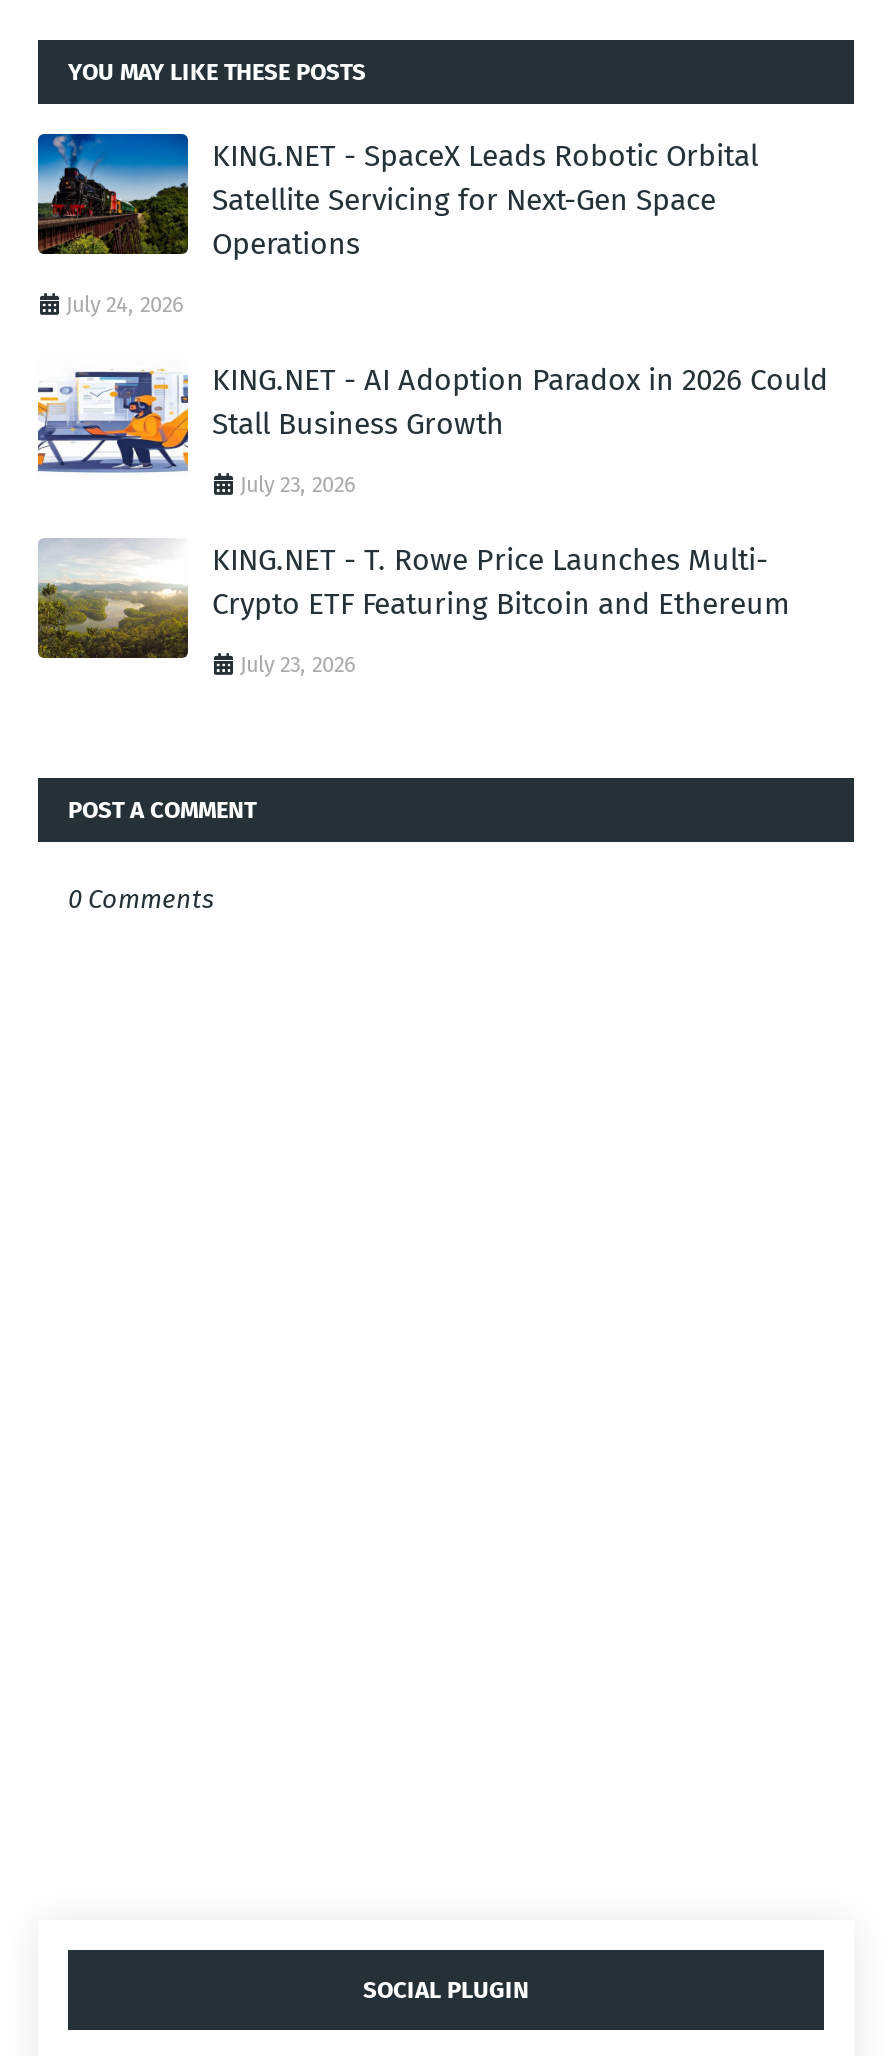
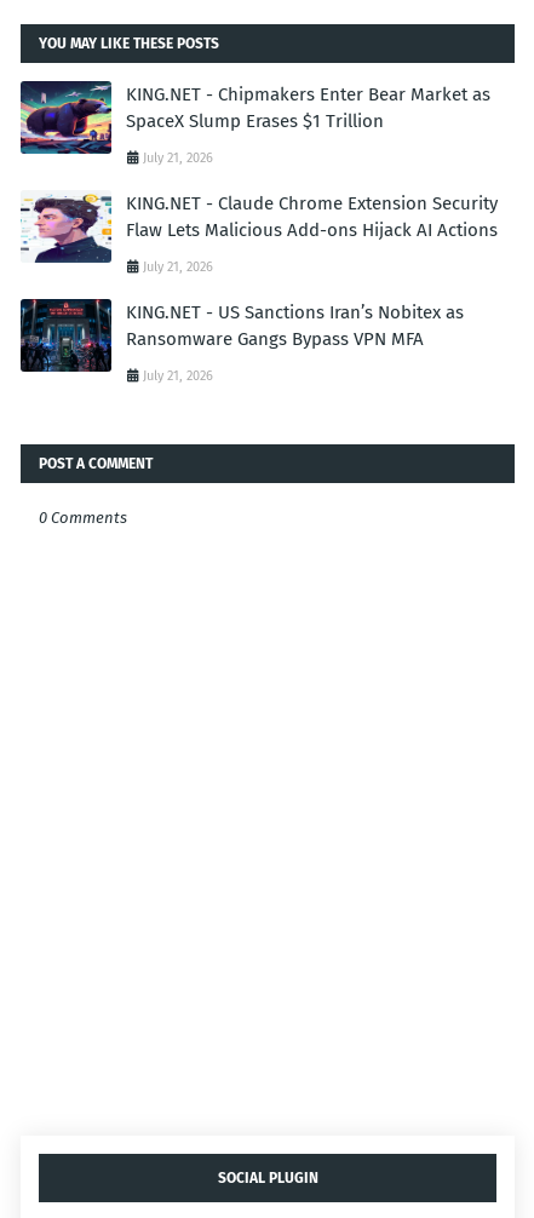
- [image]
- KING.NET - SpaceX Leads Robotic Orbital
- Satellite Servicing for Next-Gen Space
- Operations
+ [image]
+ KING.NET - Chipmakers Enter Bear Market as
+ SpaceX Slump Erases $1 Trillion

- July 24, 2026
+ July 21, 2026

- [image]
- KING.NET - AI Adoption Paradox in 2026 Could
- Stall Business Growth
+ [image]
+ KING.NET - Claude Chrome Extension Security
+ Flaw Lets Malicious Add-ons Hijack AI Actions

- July 23, 2026
+ July 21, 2026

- [image]
- KING.NET - T. Rowe Price Launches Multi-
- Crypto ETF Featuring Bitcoin and Ethereum
+ [image]
+ KING.NET - US Sanctions Iran’s Nobitex as
+ Ransomware Gangs Bypass VPN MFA

- July 23, 2026
+ July 21, 2026
